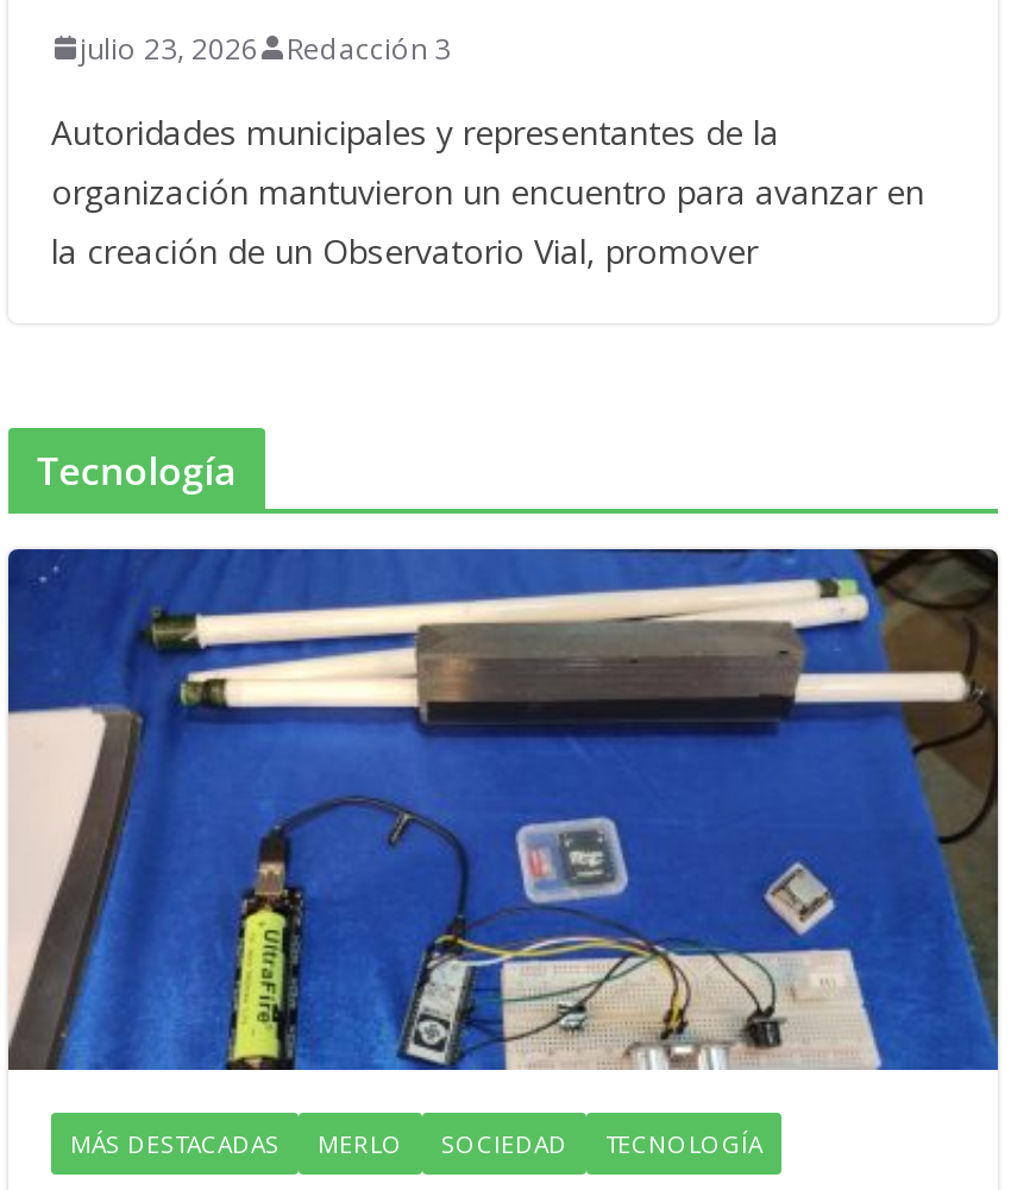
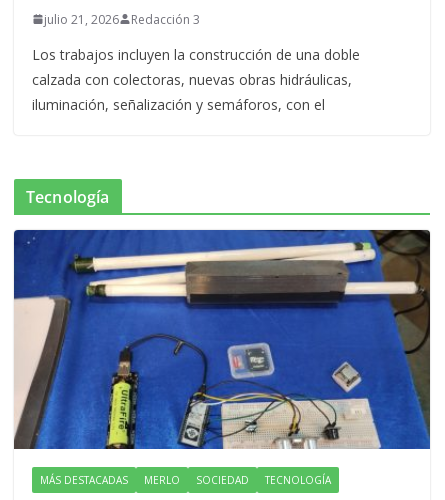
- julio 23, 2026 Redacción 3
+ julio 21, 2026 Redacción 3

- Autoridades municipales y representantes de la
- organización mantuvieron un encuentro para avanzar en
- la creación de un Observatorio Vial, promover
+ Los trabajos incluyen la construcción de una doble
+ calzada con colectoras, nuevas obras hidráulicas,
+ iluminación, señalización y semáforos, con el
